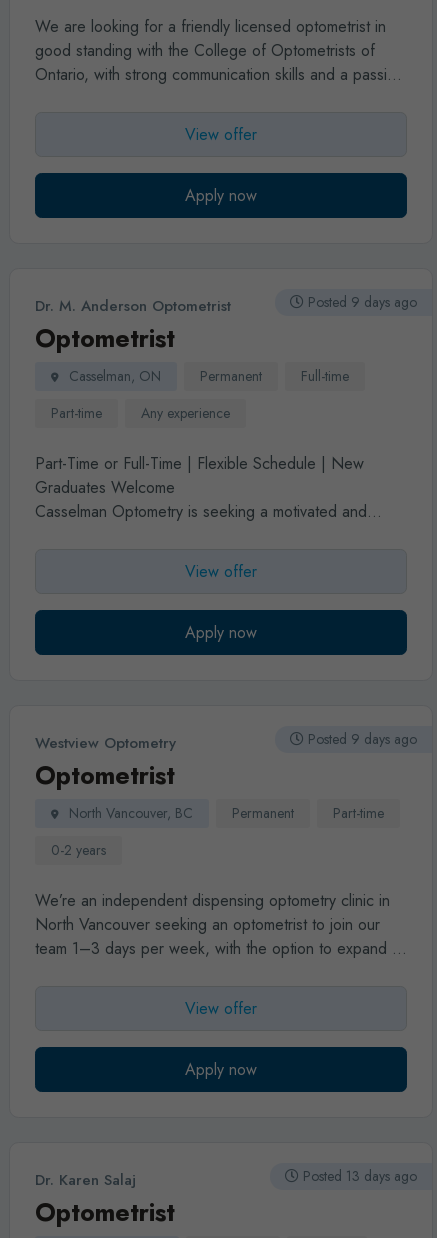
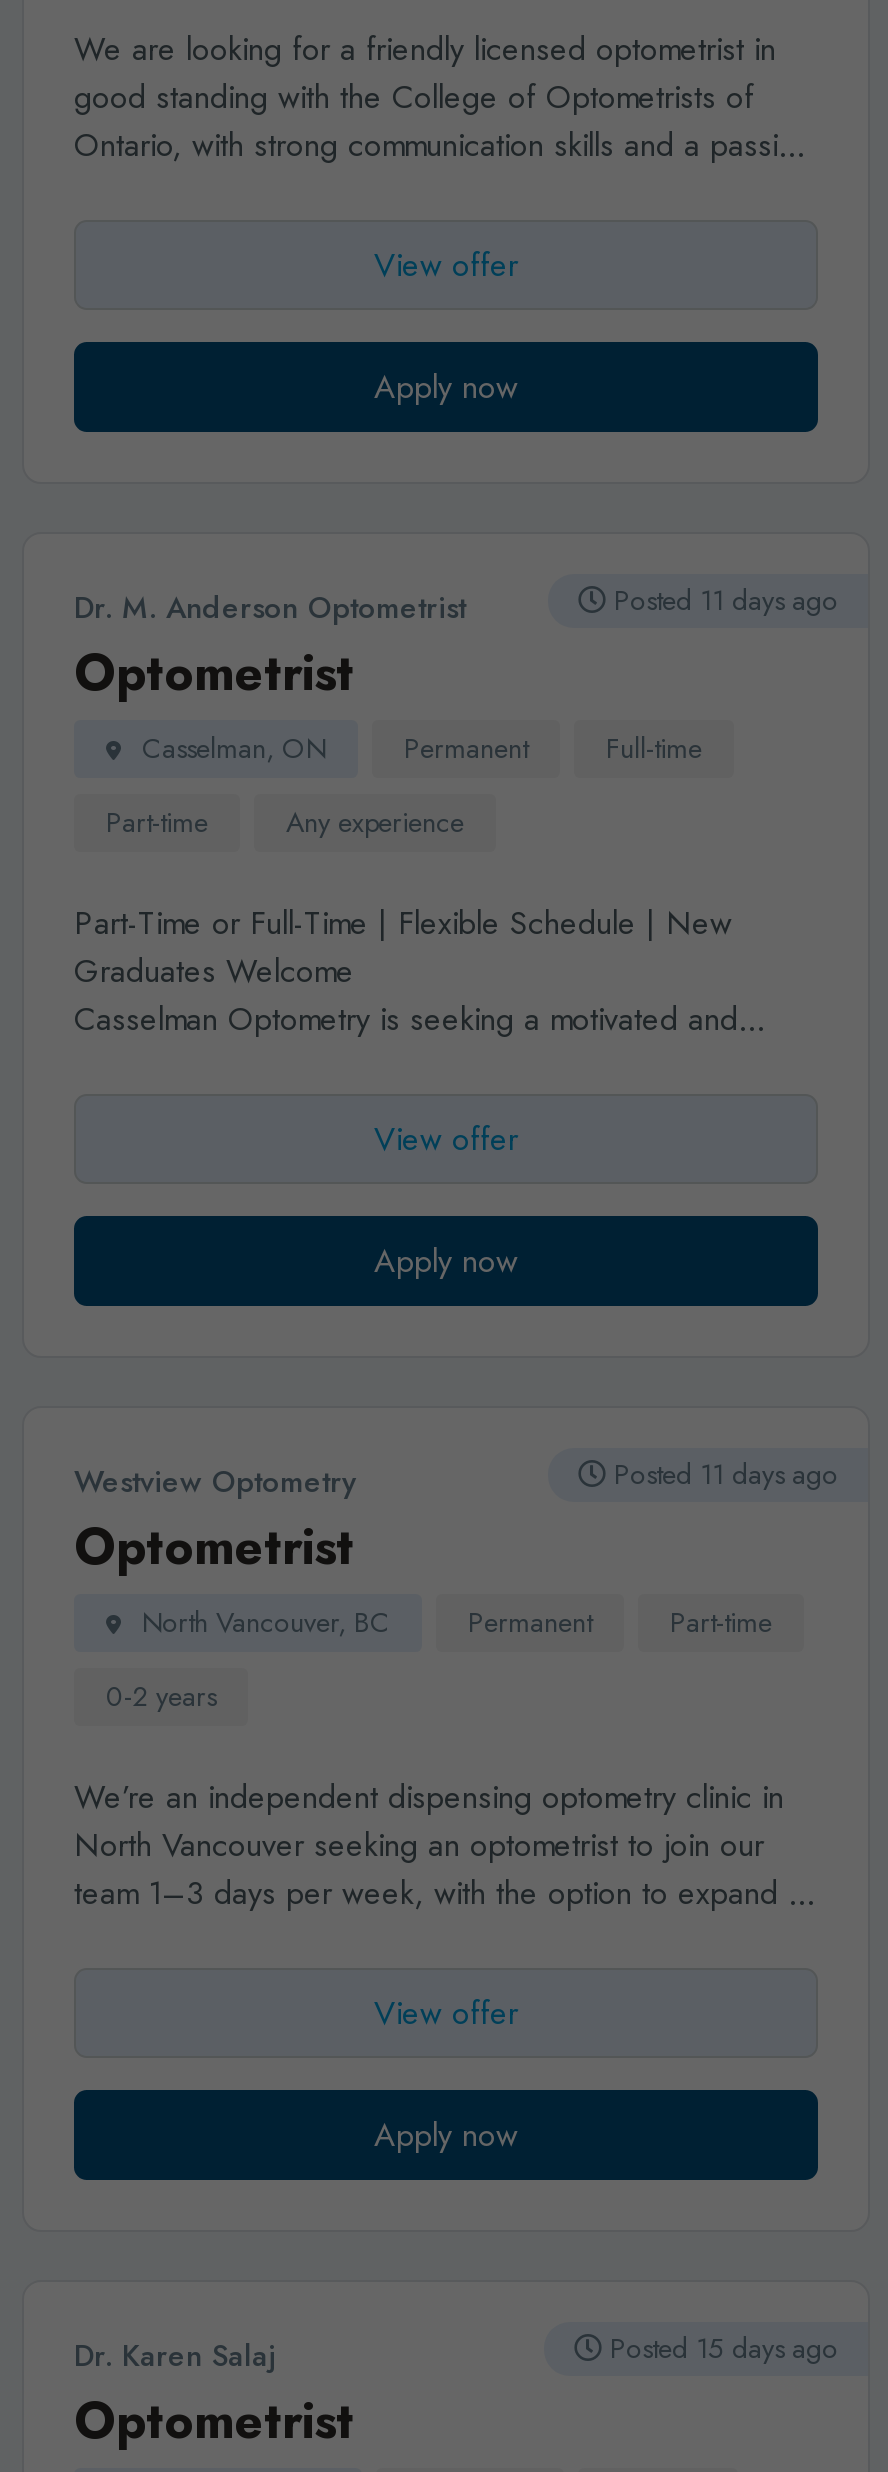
- Posted 9 days ago
+ Posted 11 days ago

- Posted 9 days ago
+ Posted 11 days ago

- Posted 13 days ago
+ Posted 15 days ago
